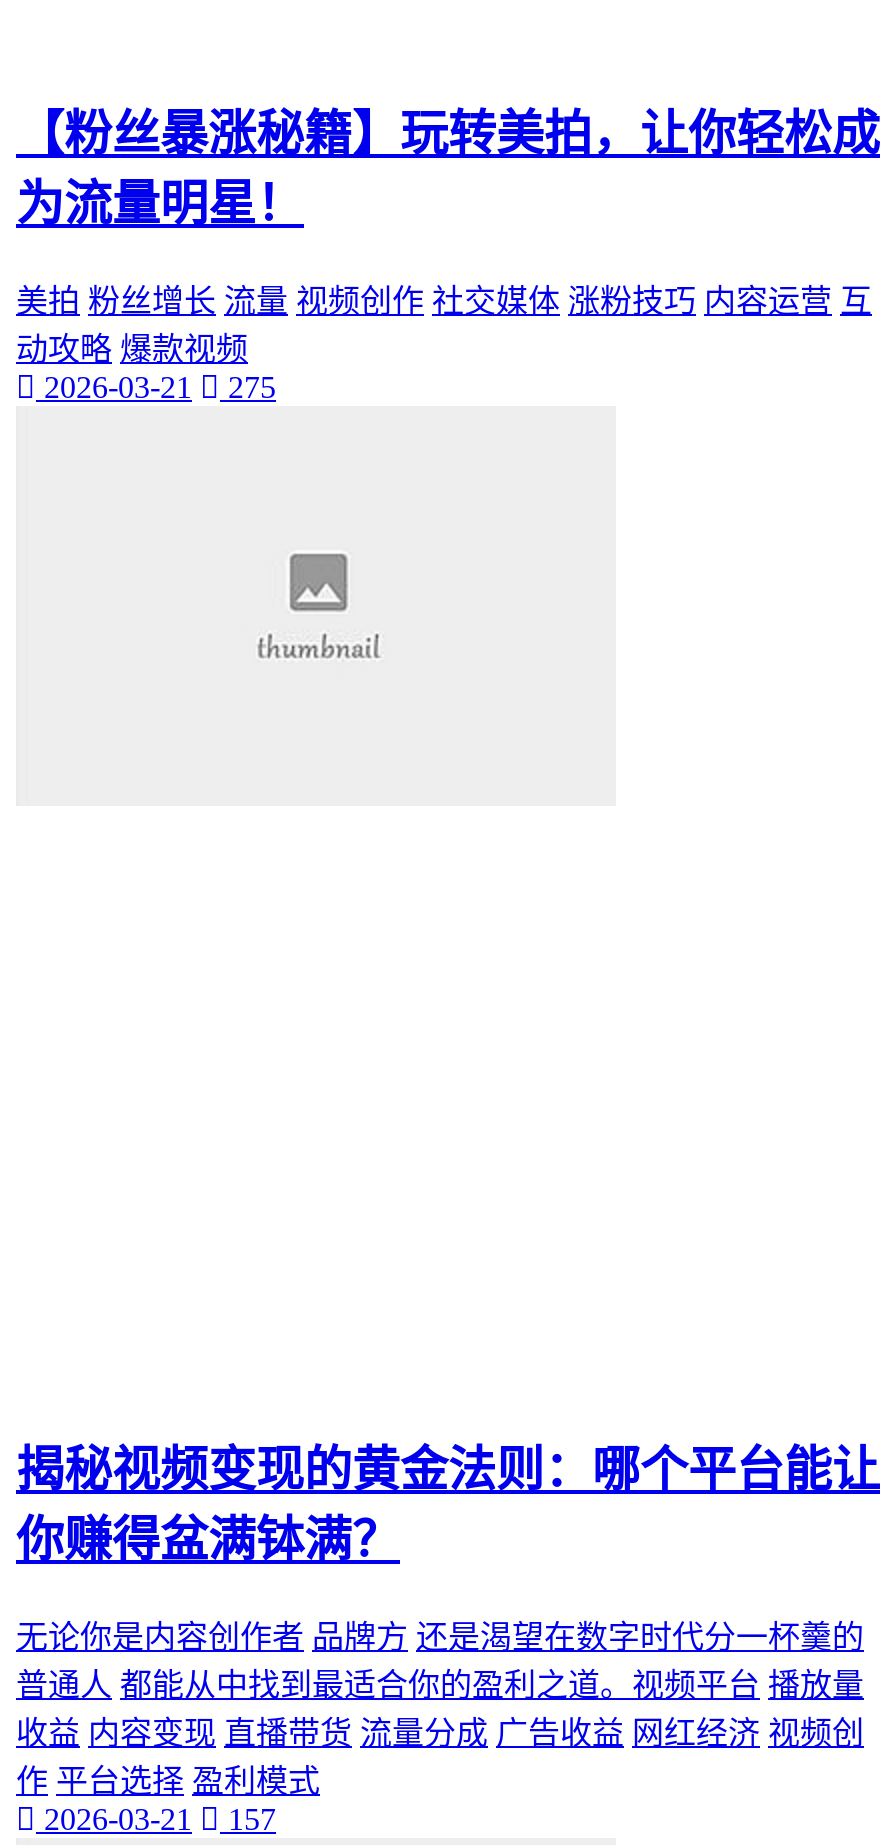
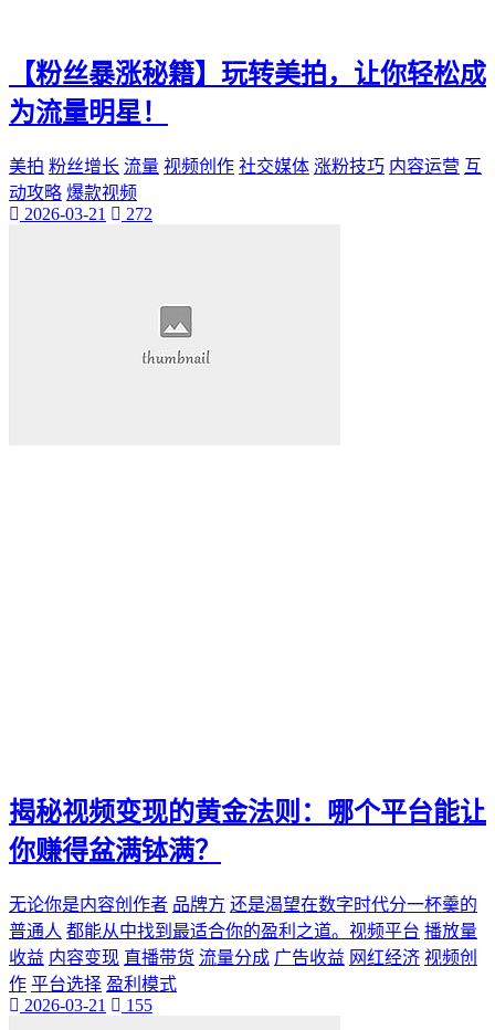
- 2026-03-21 275
+ 2026-03-21 272

- 2026-03-21 157
+ 2026-03-21 155
